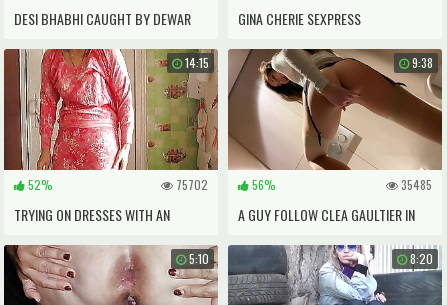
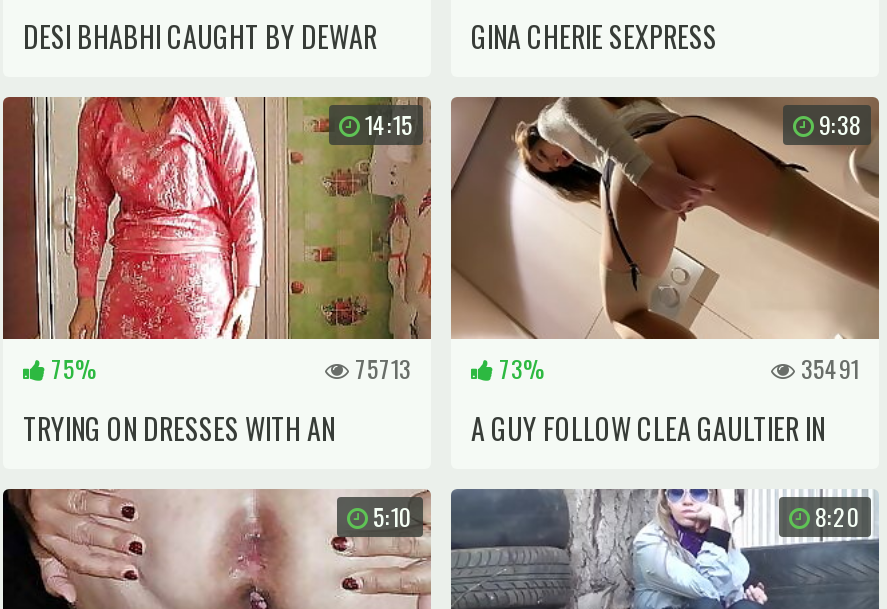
- 52%
+ 75%

- 75702
+ 75713

- 56%
+ 73%

- 35485
+ 35491
